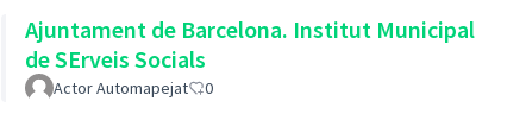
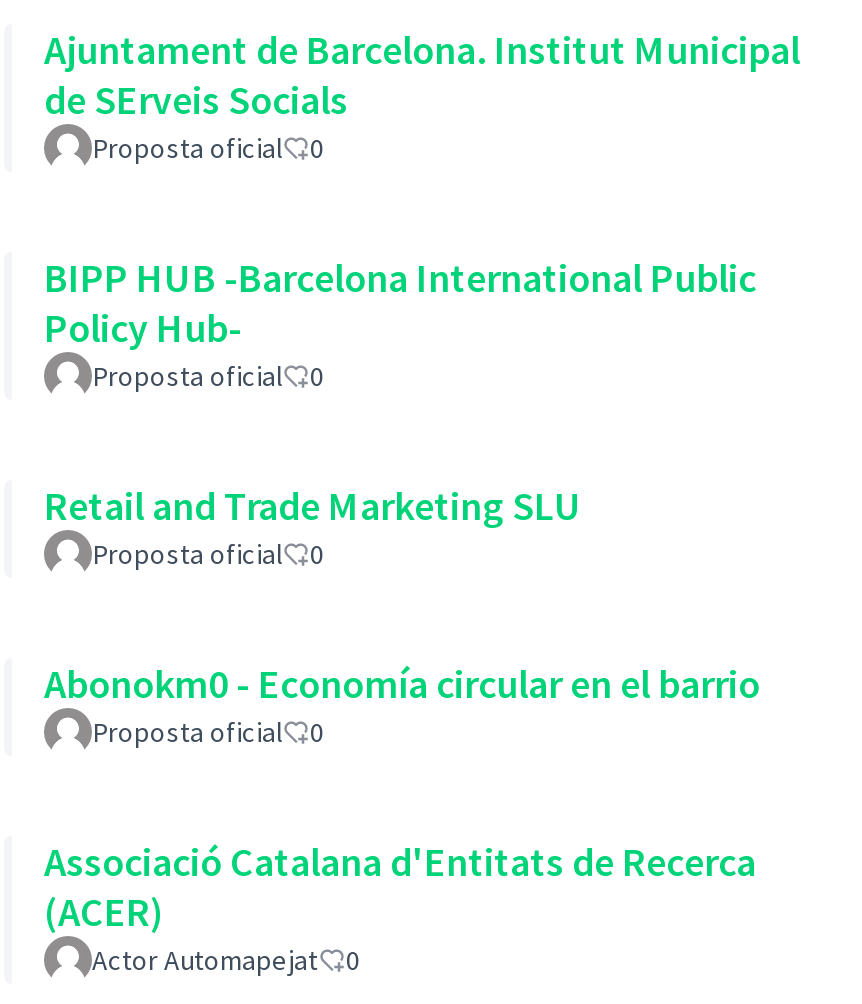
+ Proposta oficial
+ 0
+ BIPP HUB -Barcelona International Public
+ Policy Hub-
+ Proposta oficial
+ 0
+ Retail and Trade Marketing SLU
+ Proposta oficial
+ 0
+ Abonokm0 - Economía circular en el barrio
+ Proposta oficial
+ 0
+ Associació Catalana d'Entitats de Recerca
+ (ACER)
